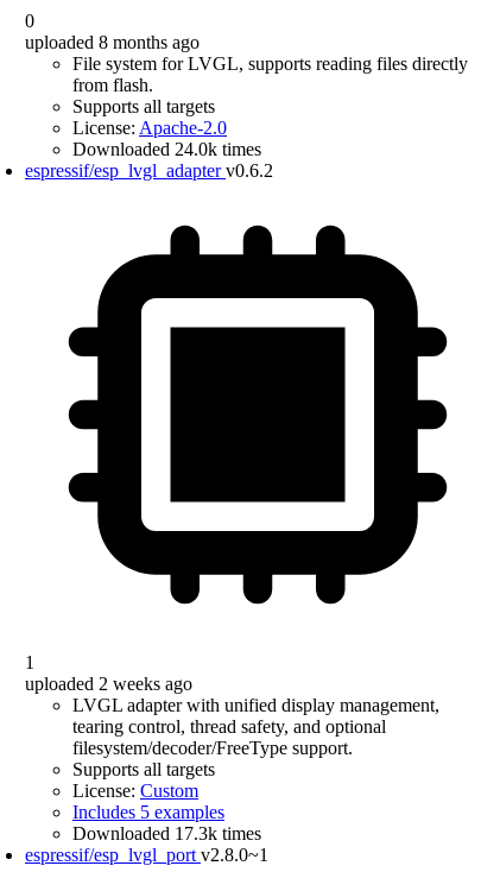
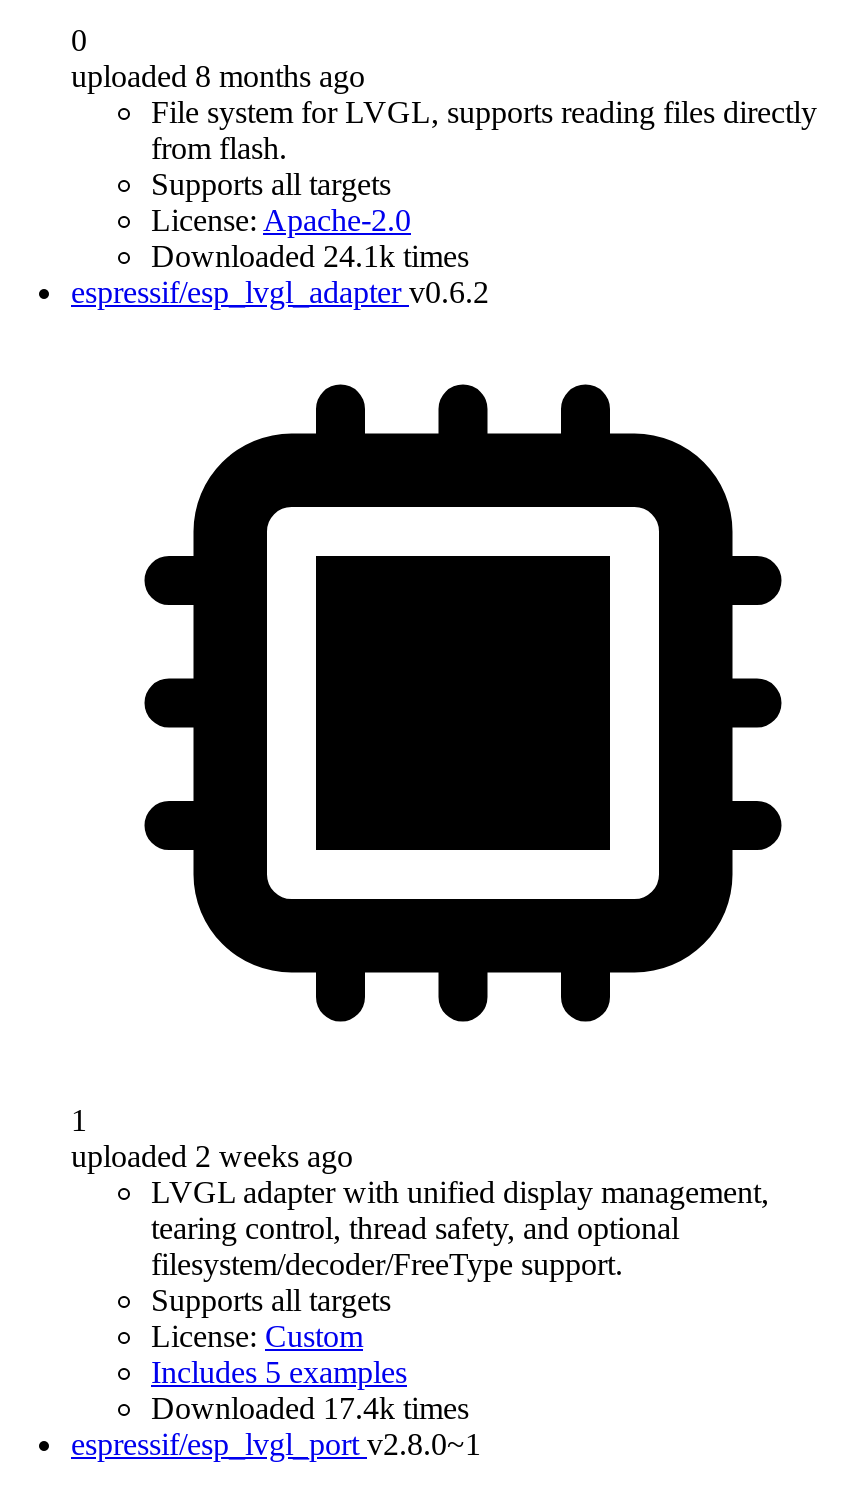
- Downloaded 24.0k times
+ Downloaded 24.1k times

- Downloaded 17.3k times
+ Downloaded 17.4k times
